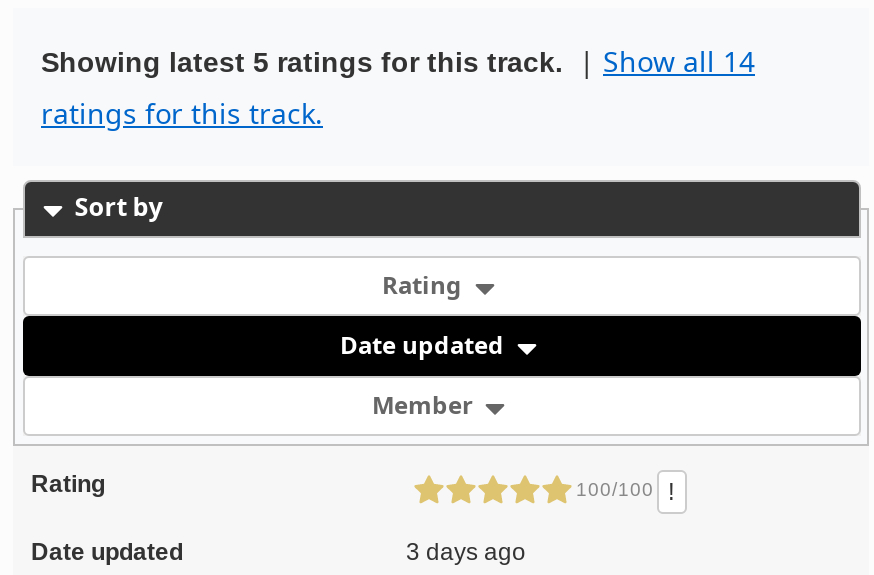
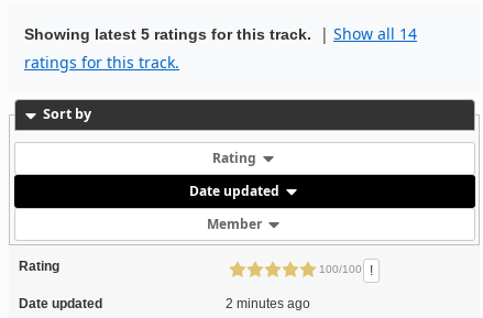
- 3 days ago
+ 2 minutes ago
